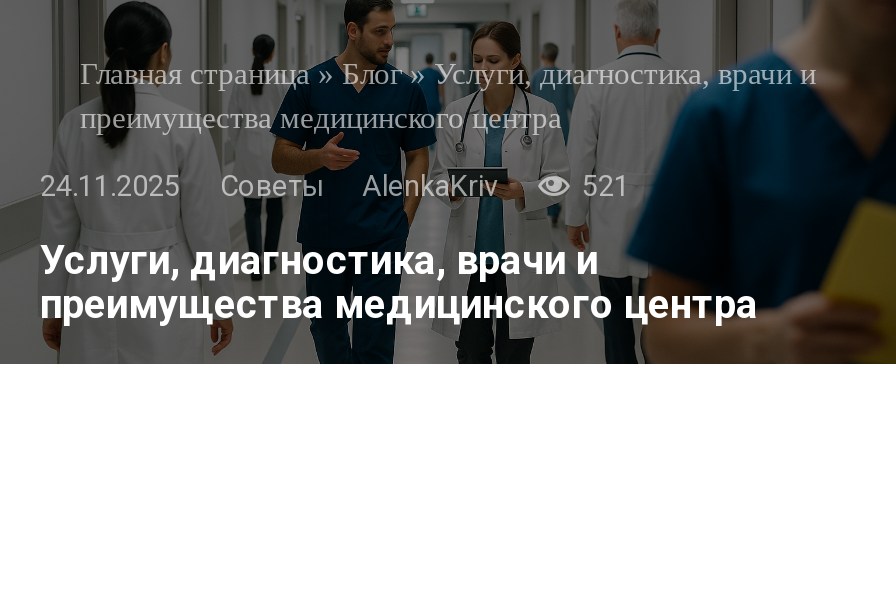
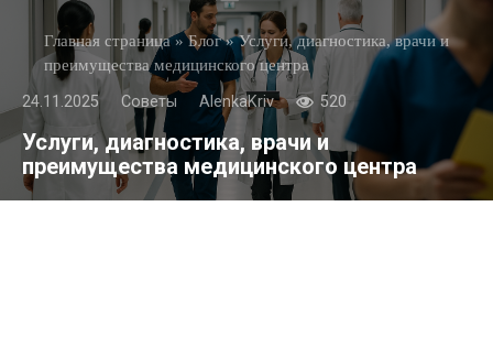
- 521
+ 520
